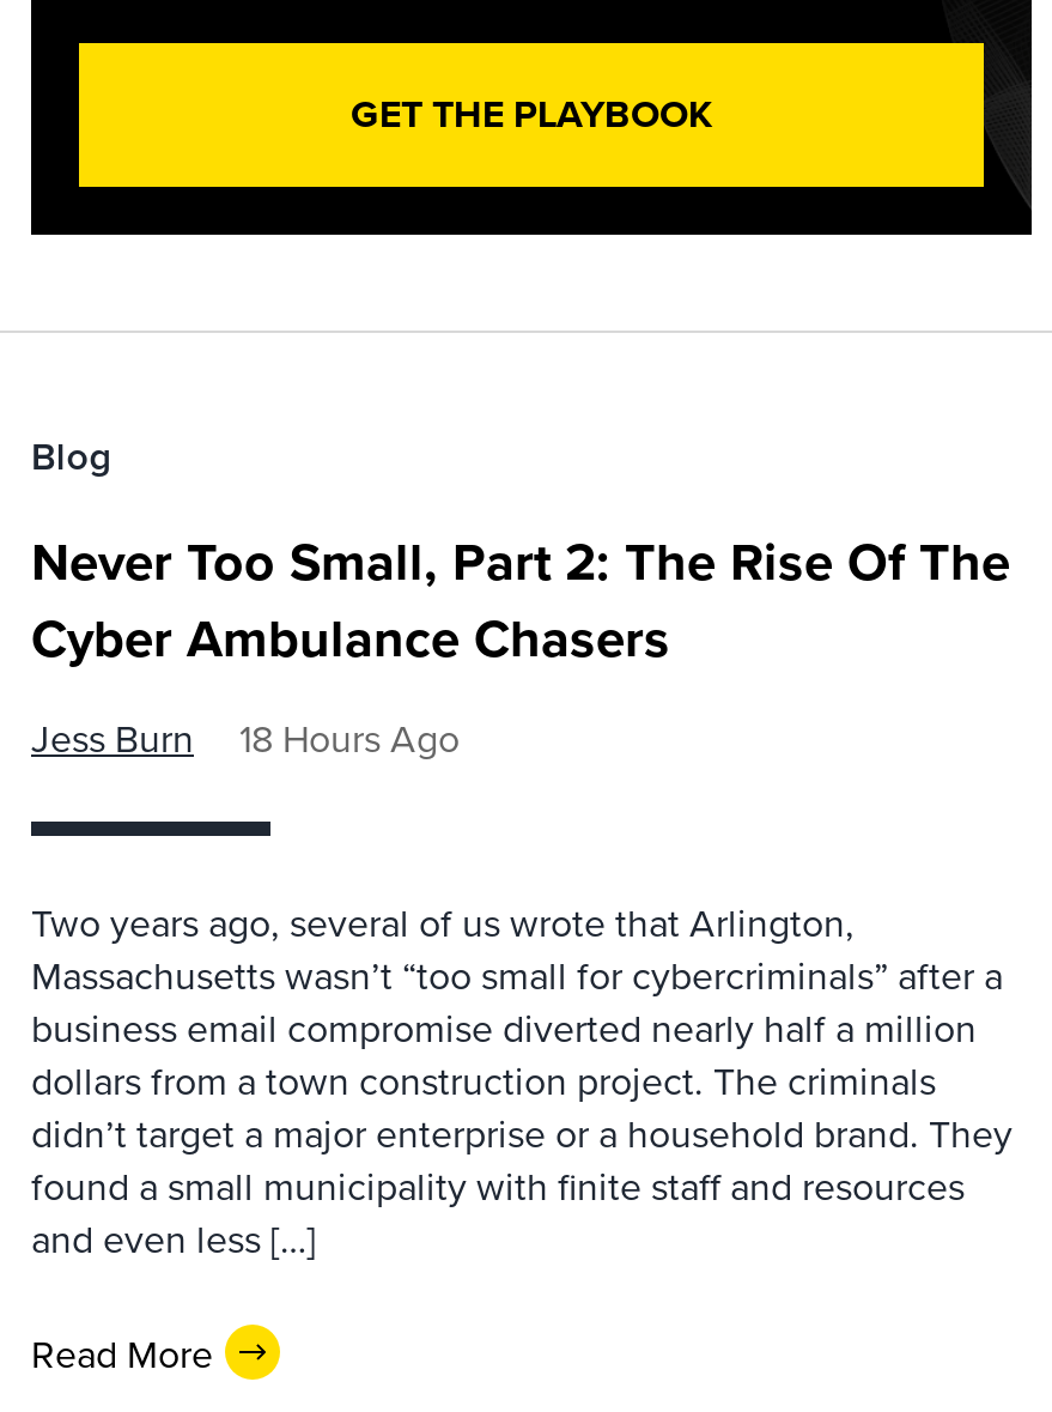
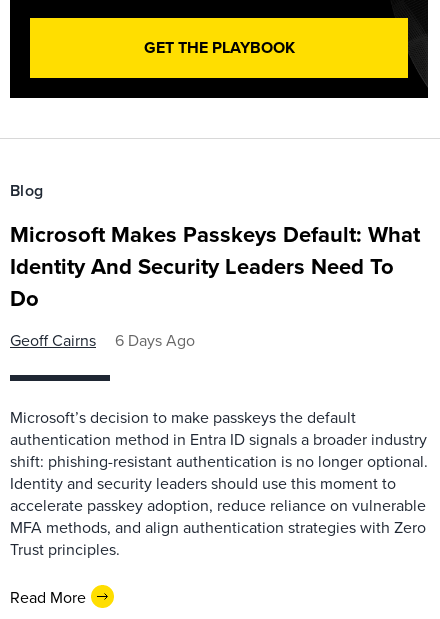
- Never Too Small, Part 2: The Rise Of The
- Cyber Ambulance Chasers
+ Microsoft Makes Passkeys Default: What
+ Identity And Security Leaders Need To
+ Do

- Jess Burn
- 18 Hours Ago
+ Geoff Cairns
+ 6 Days Ago

- Two years ago, several of us wrote that Arlington,
- Massachusetts wasn’t “too small for cybercriminals” after a
- business email compromise diverted nearly half a million
- dollars from a town construction project. The criminals
- didn’t target a major enterprise or a household brand. They
- found a small municipality with finite staff and resources
- and even less […]
+ Microsoft’s decision to make passkeys the default
+ authentication method in Entra ID signals a broader industry
+ shift: phishing-resistant authentication is no longer optional.
+ Identity and security leaders should use this moment to
+ accelerate passkey adoption, reduce reliance on vulnerable
+ MFA methods, and align authentication strategies with Zero
+ Trust principles.
